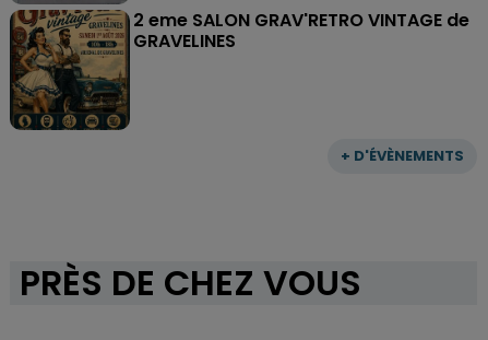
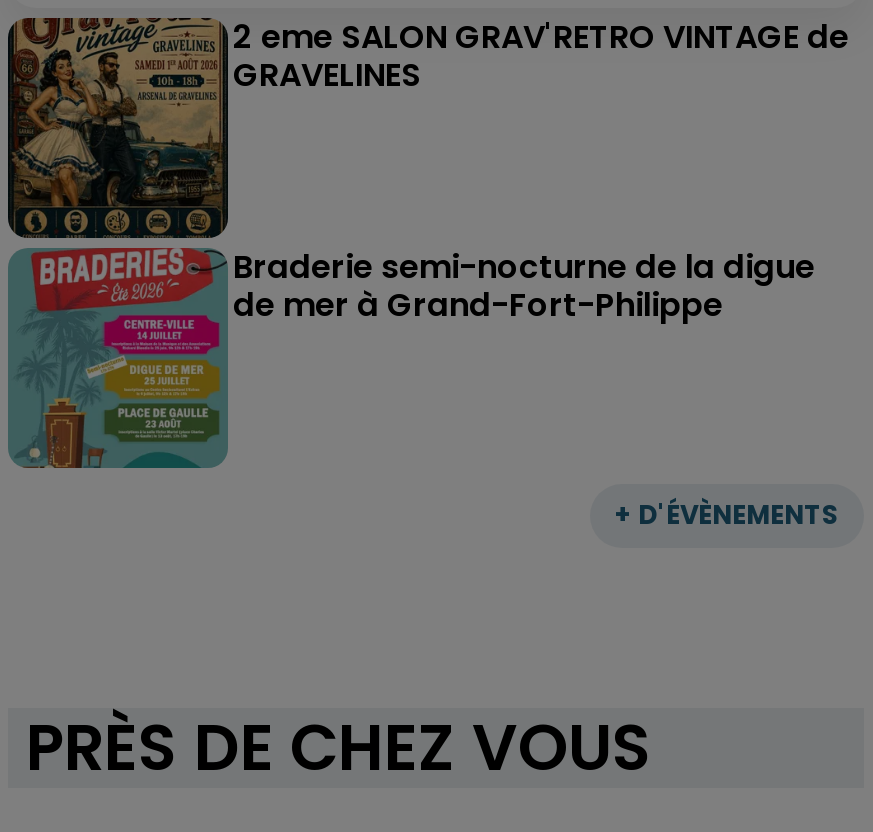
+ [image]
+ Braderie semi-nocturne de la digue
+ de mer à Grand-Fort-Philippe
